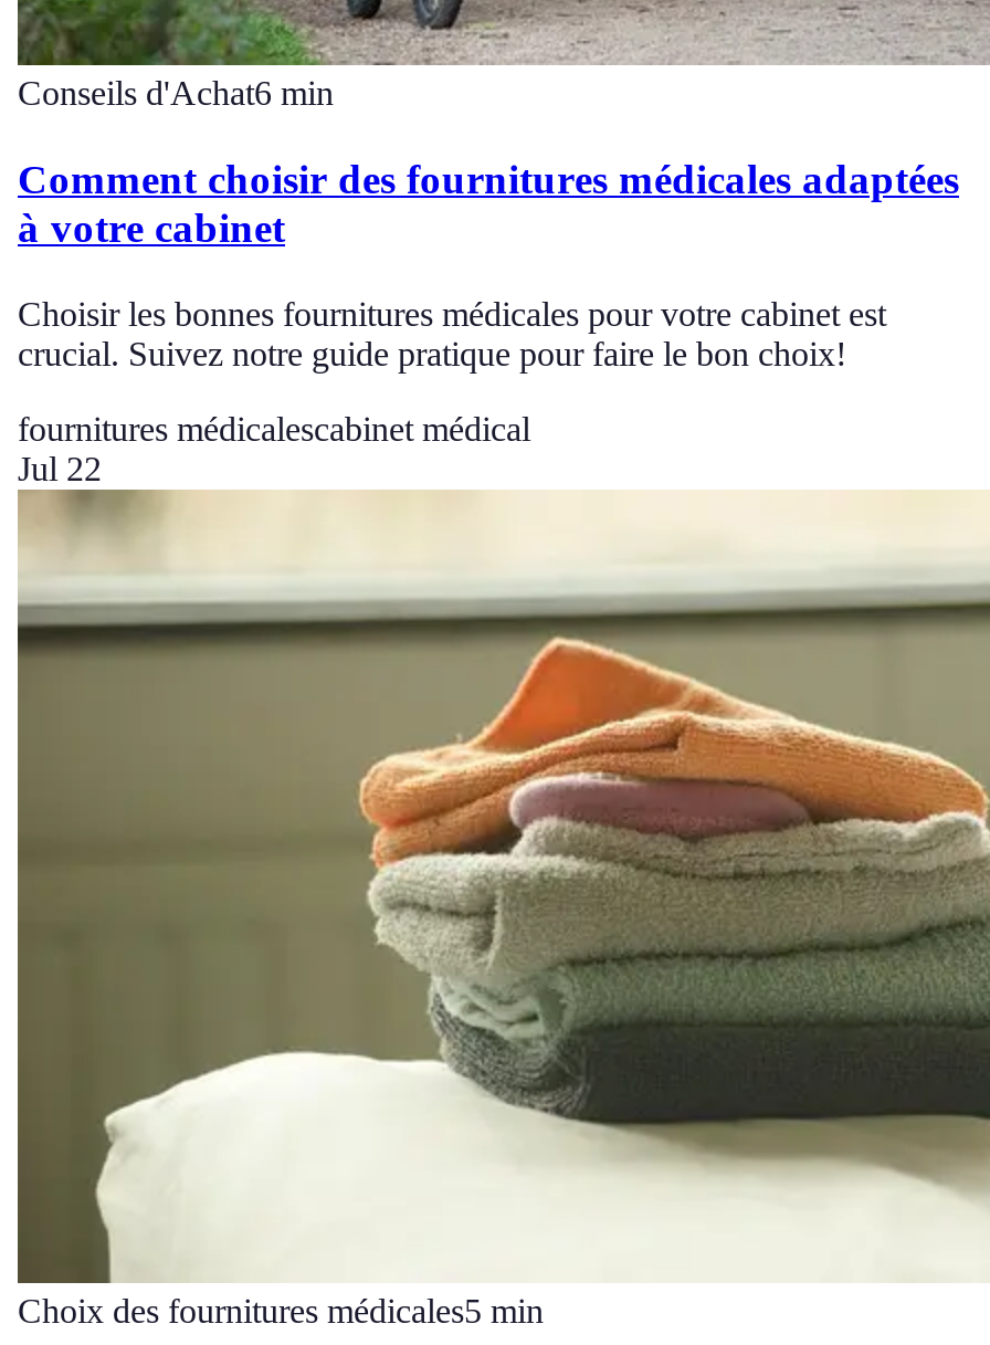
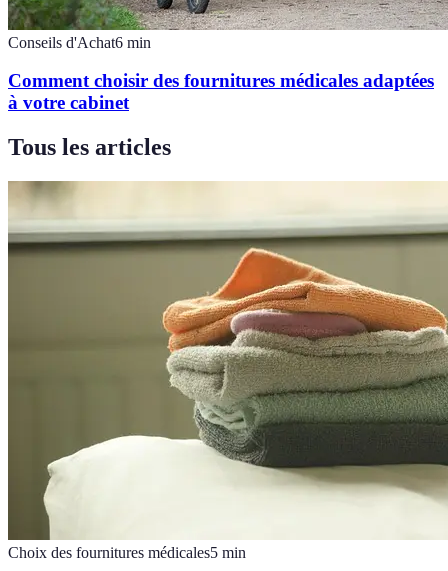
- Choisir les bonnes fournitures médicales pour votre cabinet est
- crucial. Suivez notre guide pratique pour faire le bon choix!
- fournitures médicalescabinet médical
- Jul 22
+ Tous les articles
